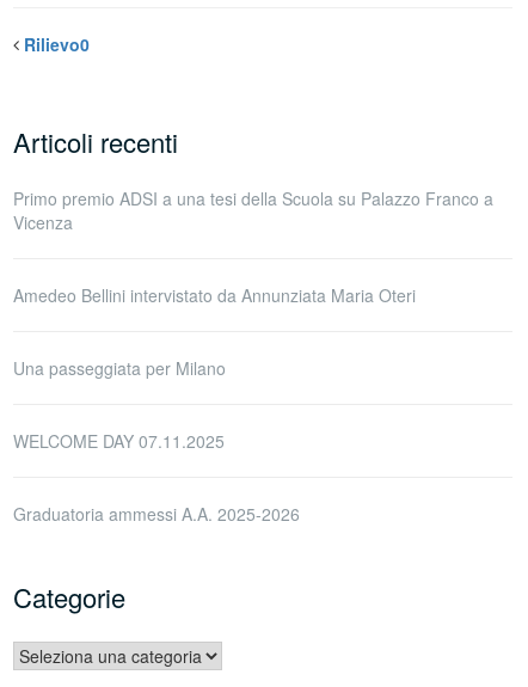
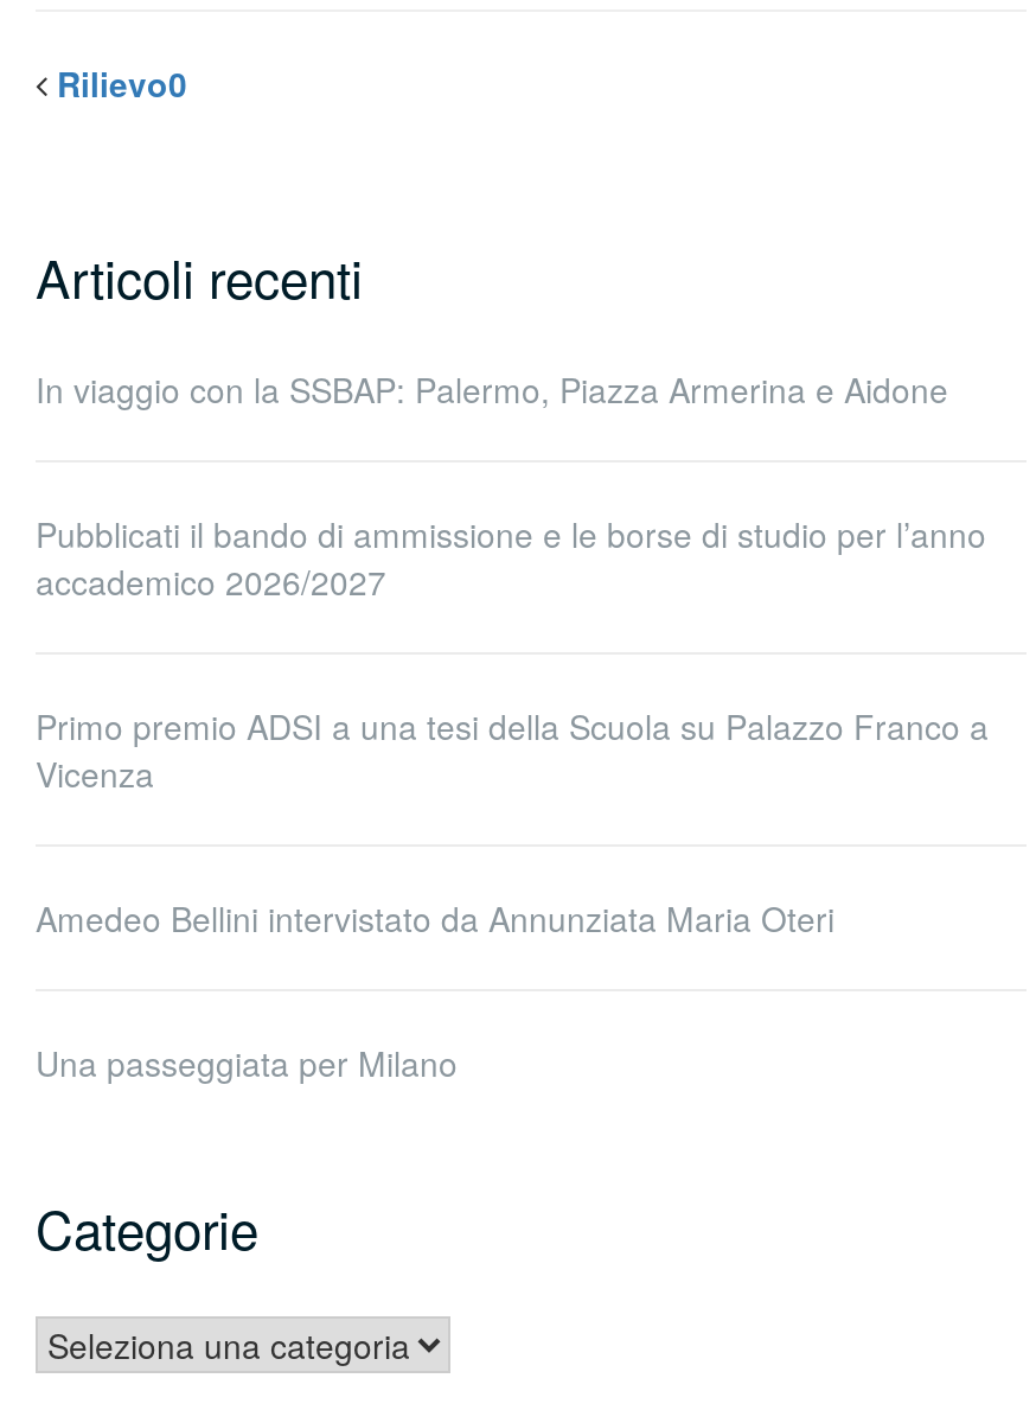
+ In viaggio con la SSBAP: Palermo, Piazza Armerina e Aidone
+ Pubblicati il bando di ammissione e le borse di studio per l’anno
+ accademico 2026/2027

moved down: Primo premio ADSI a una tesi della Scuola su Palazzo Franco a | Vicenza | Amedeo Bellini intervistato da Annunziata Maria Oteri | Una passeggiata per Milano

- WELCOME DAY 07.11.2025
- Graduatoria ammessi A.A. 2025-2026
